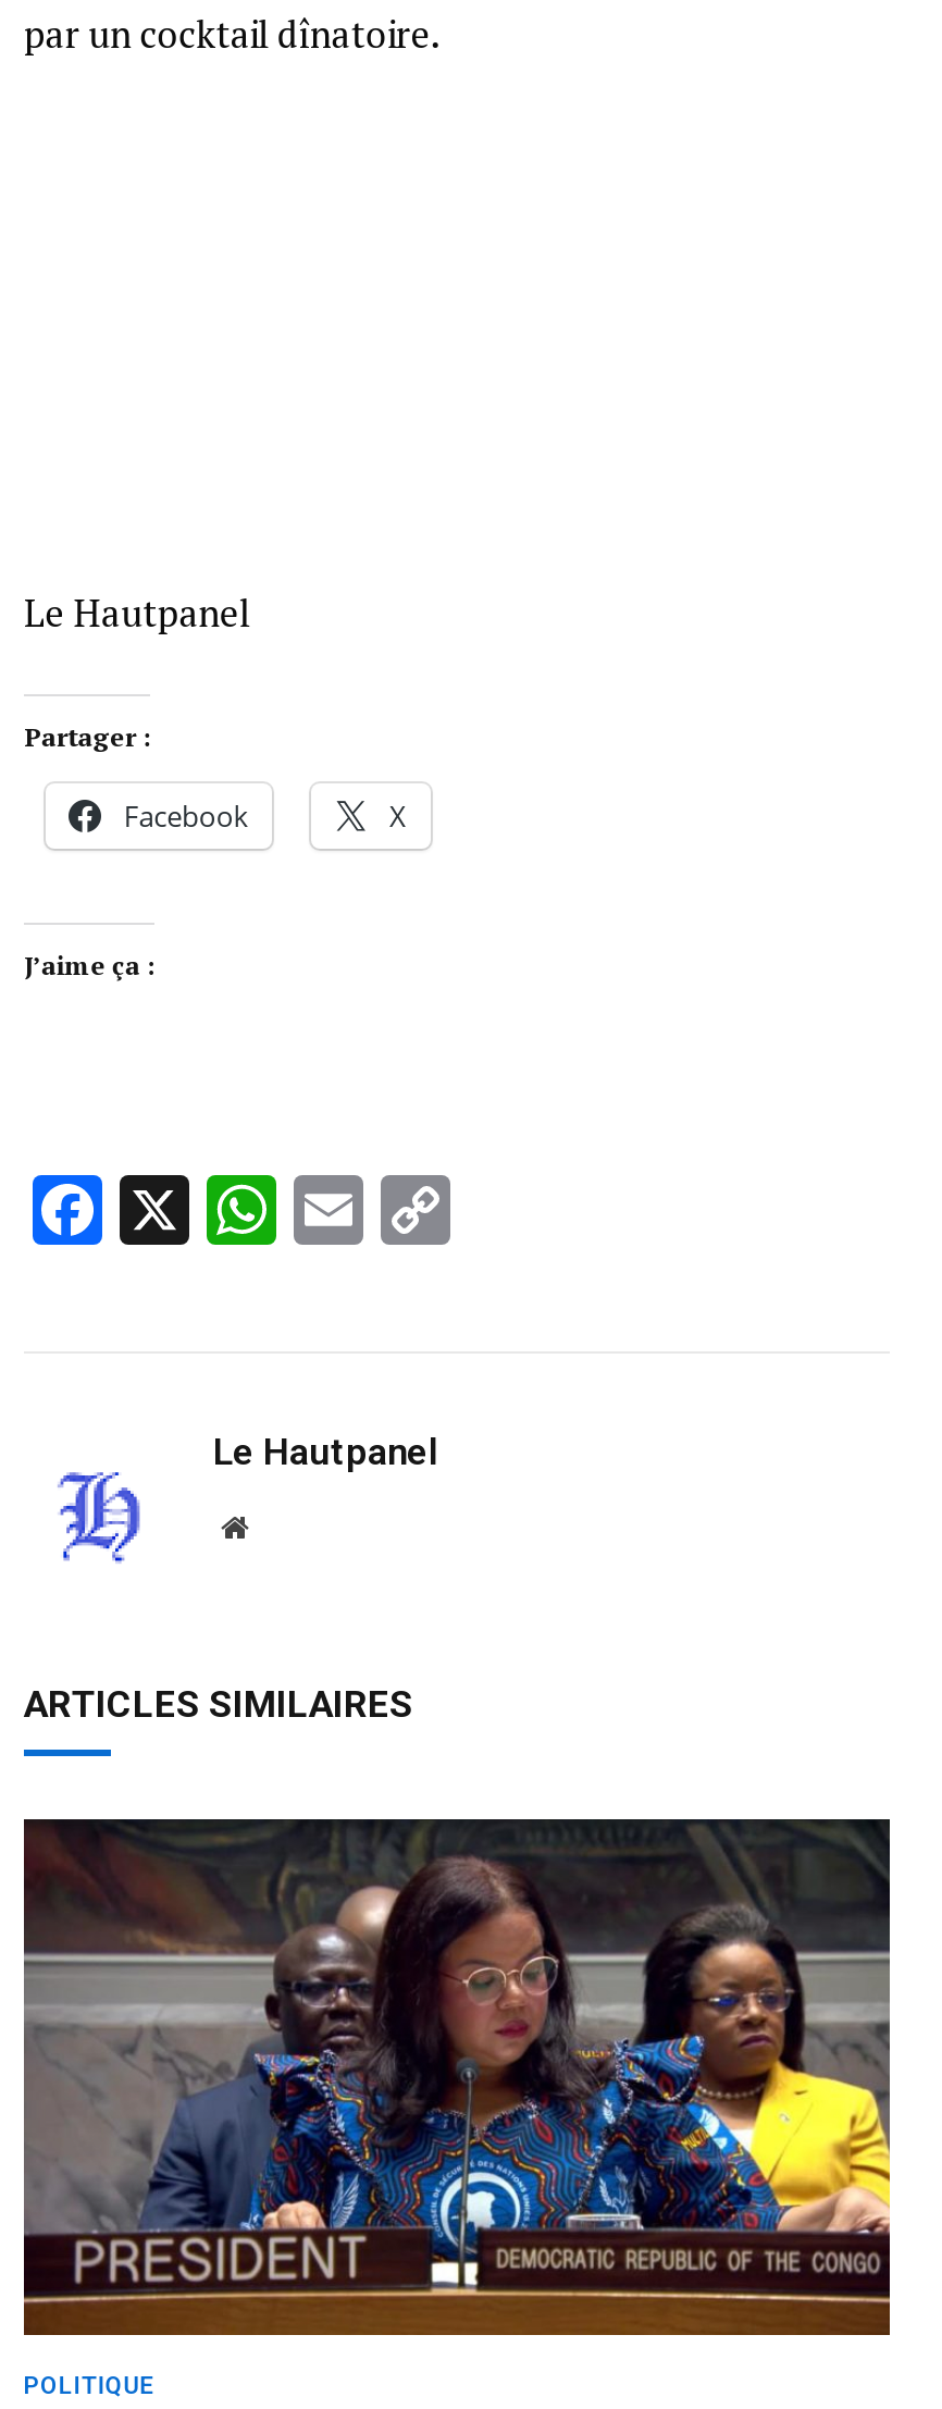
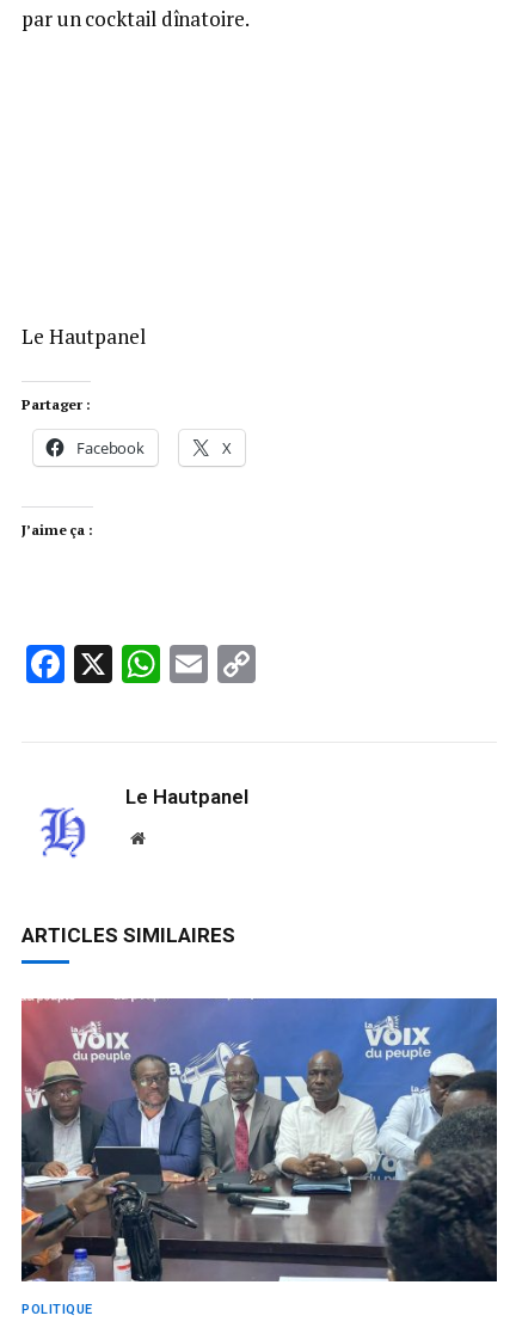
- [image]
+ [image]
